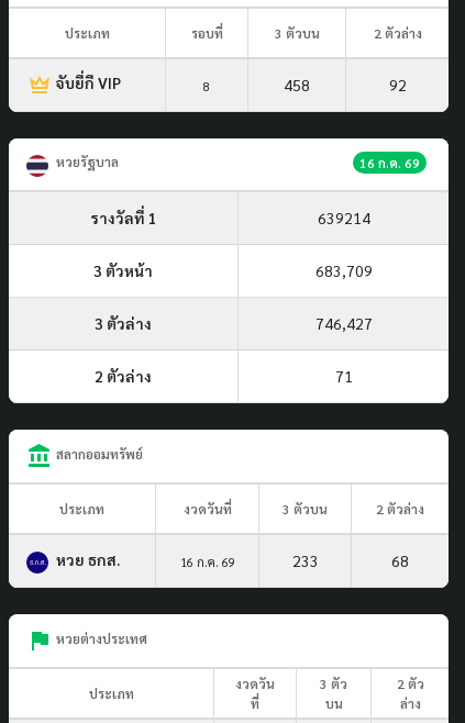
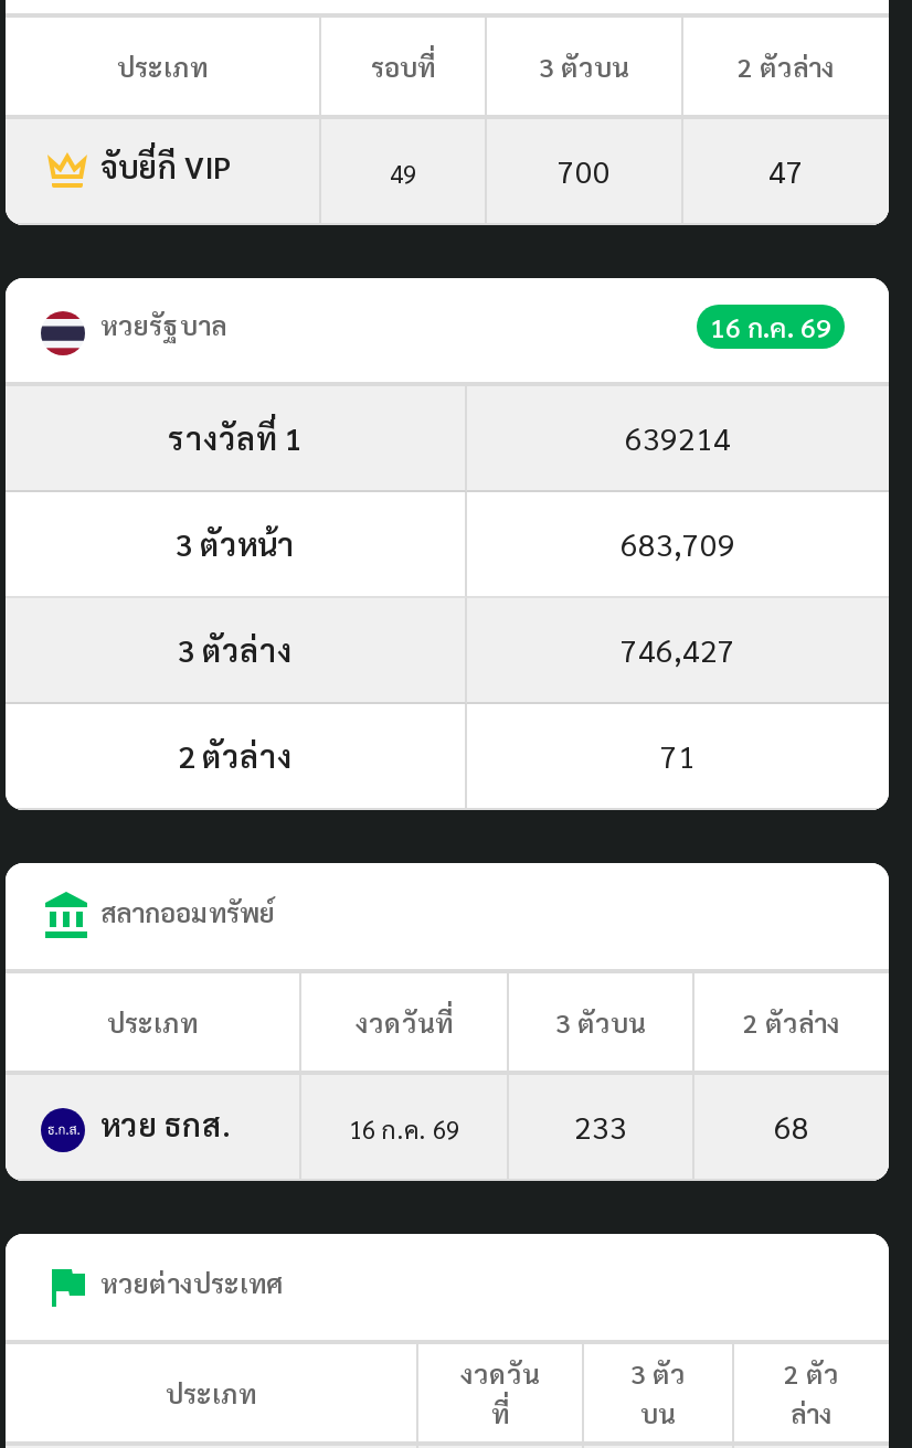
- 8
+ 49

- 458
+ 700

- 92
+ 47
